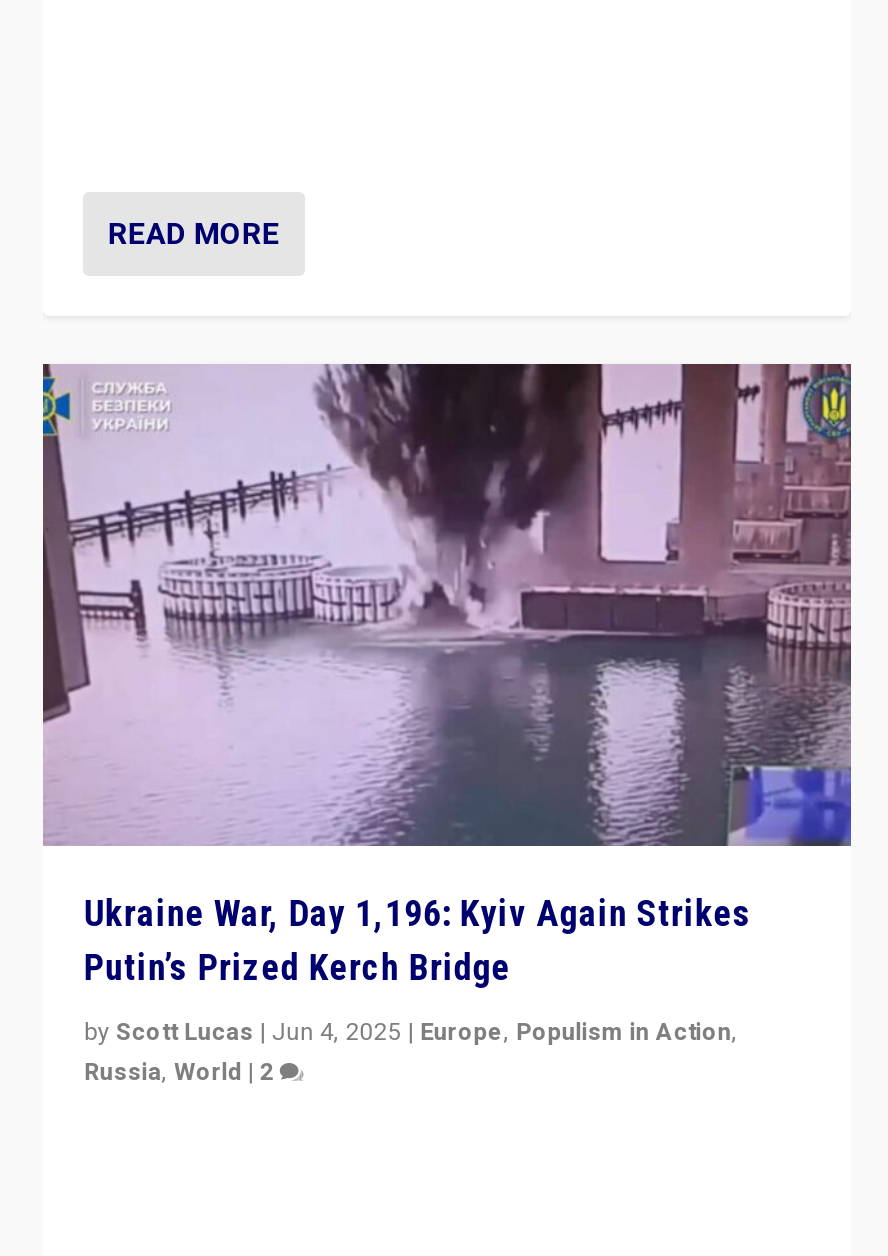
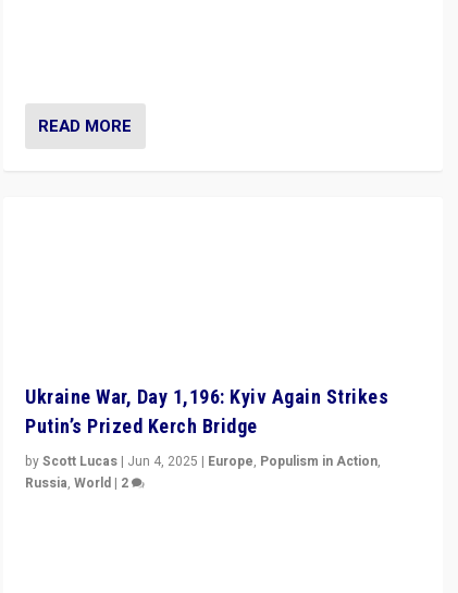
- [image]
